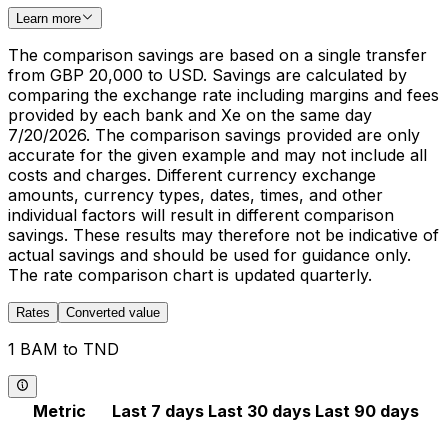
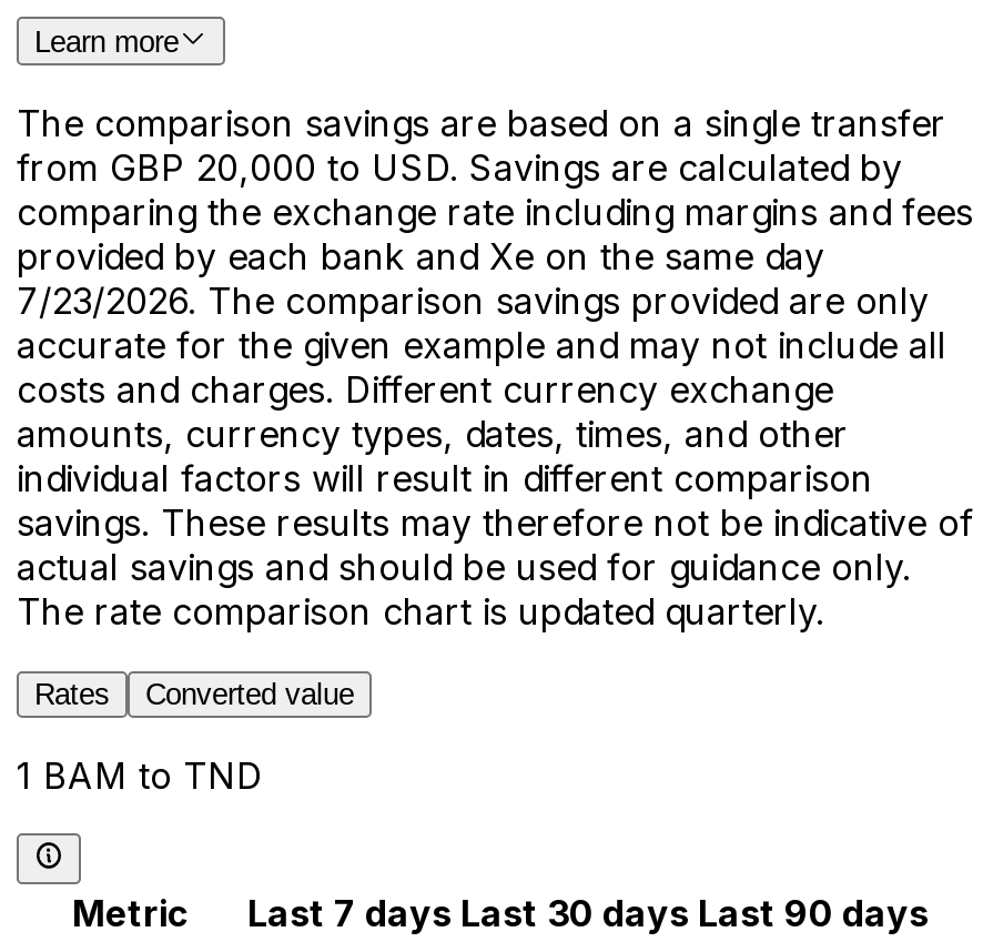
- 7/20/2026. The comparison savings provided are only
+ 7/23/2026. The comparison savings provided are only
